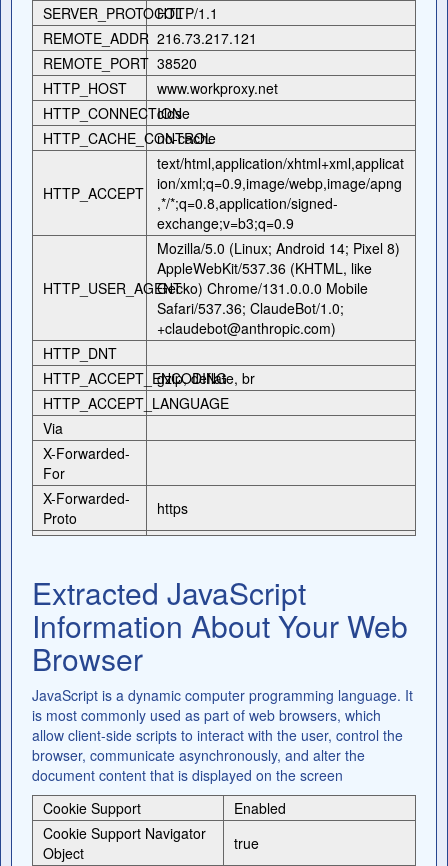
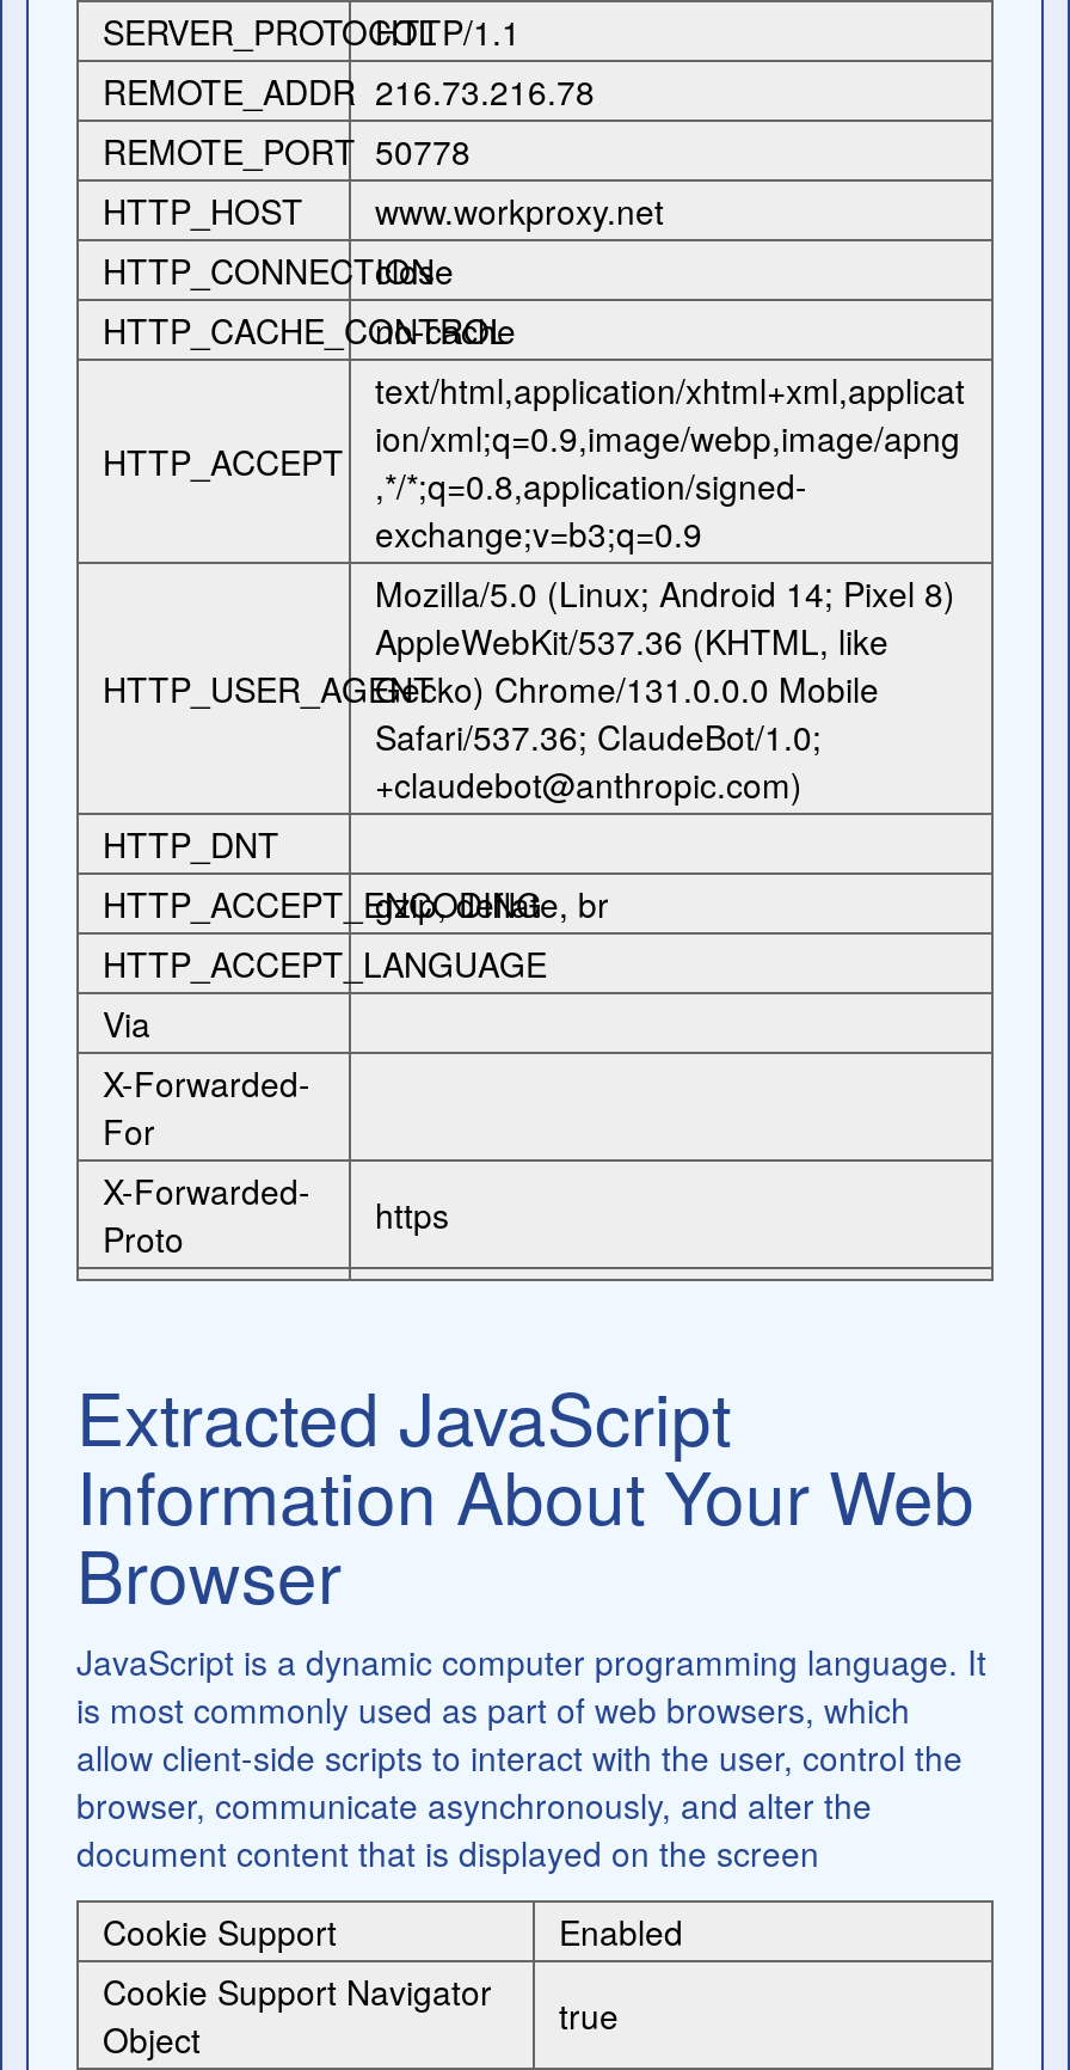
- REMOTE_ADDR 216.73.217.121
+ REMOTE_ADDR 216.73.216.78

- REMOTE_PORT 38520
+ REMOTE_PORT 50778
